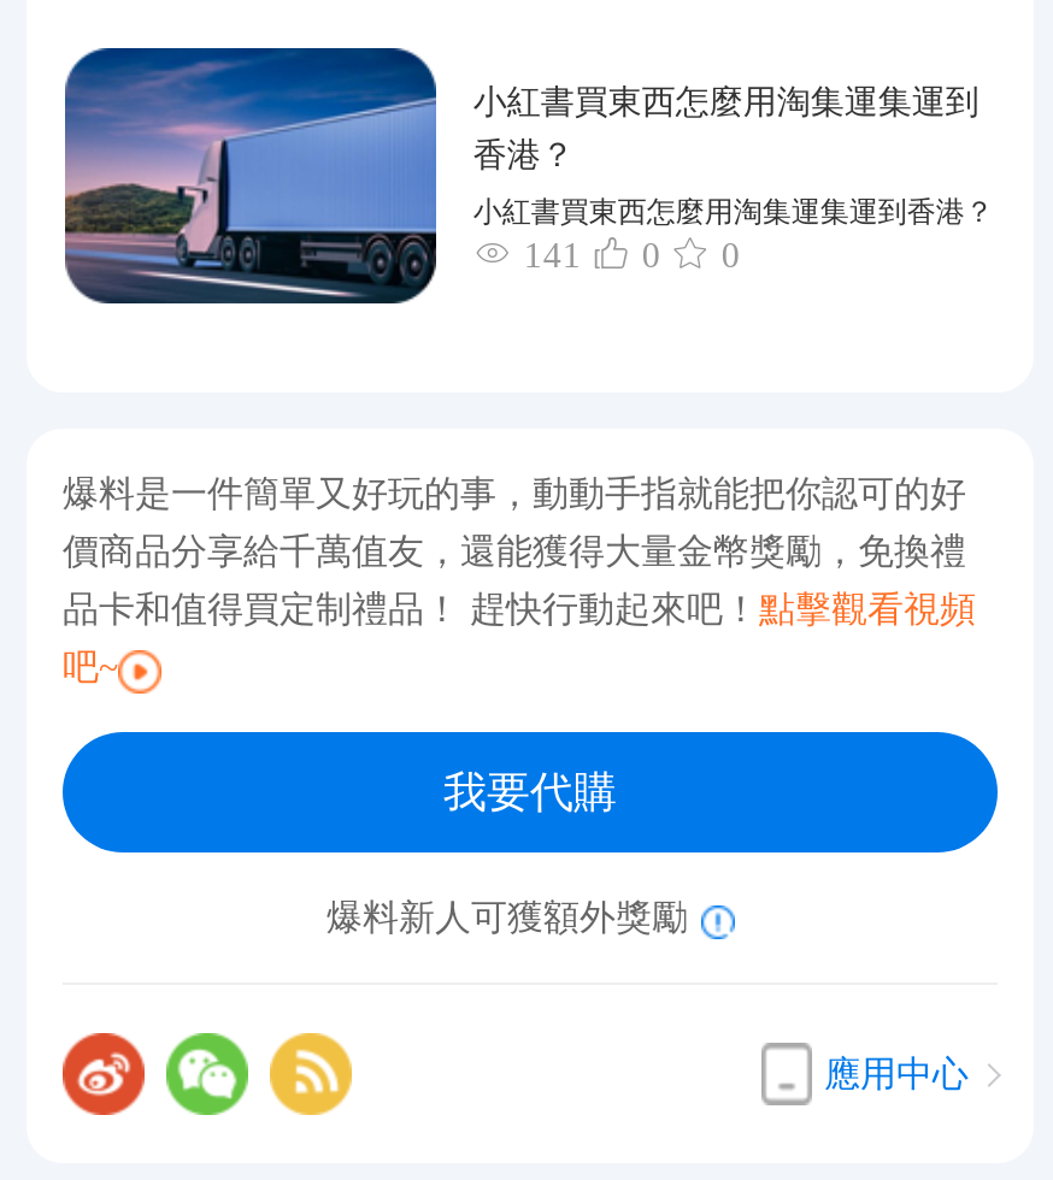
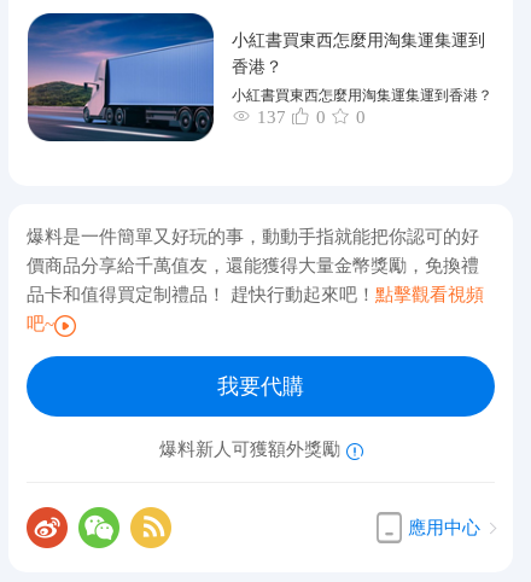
- 141 0 0
+ 137 0 0
